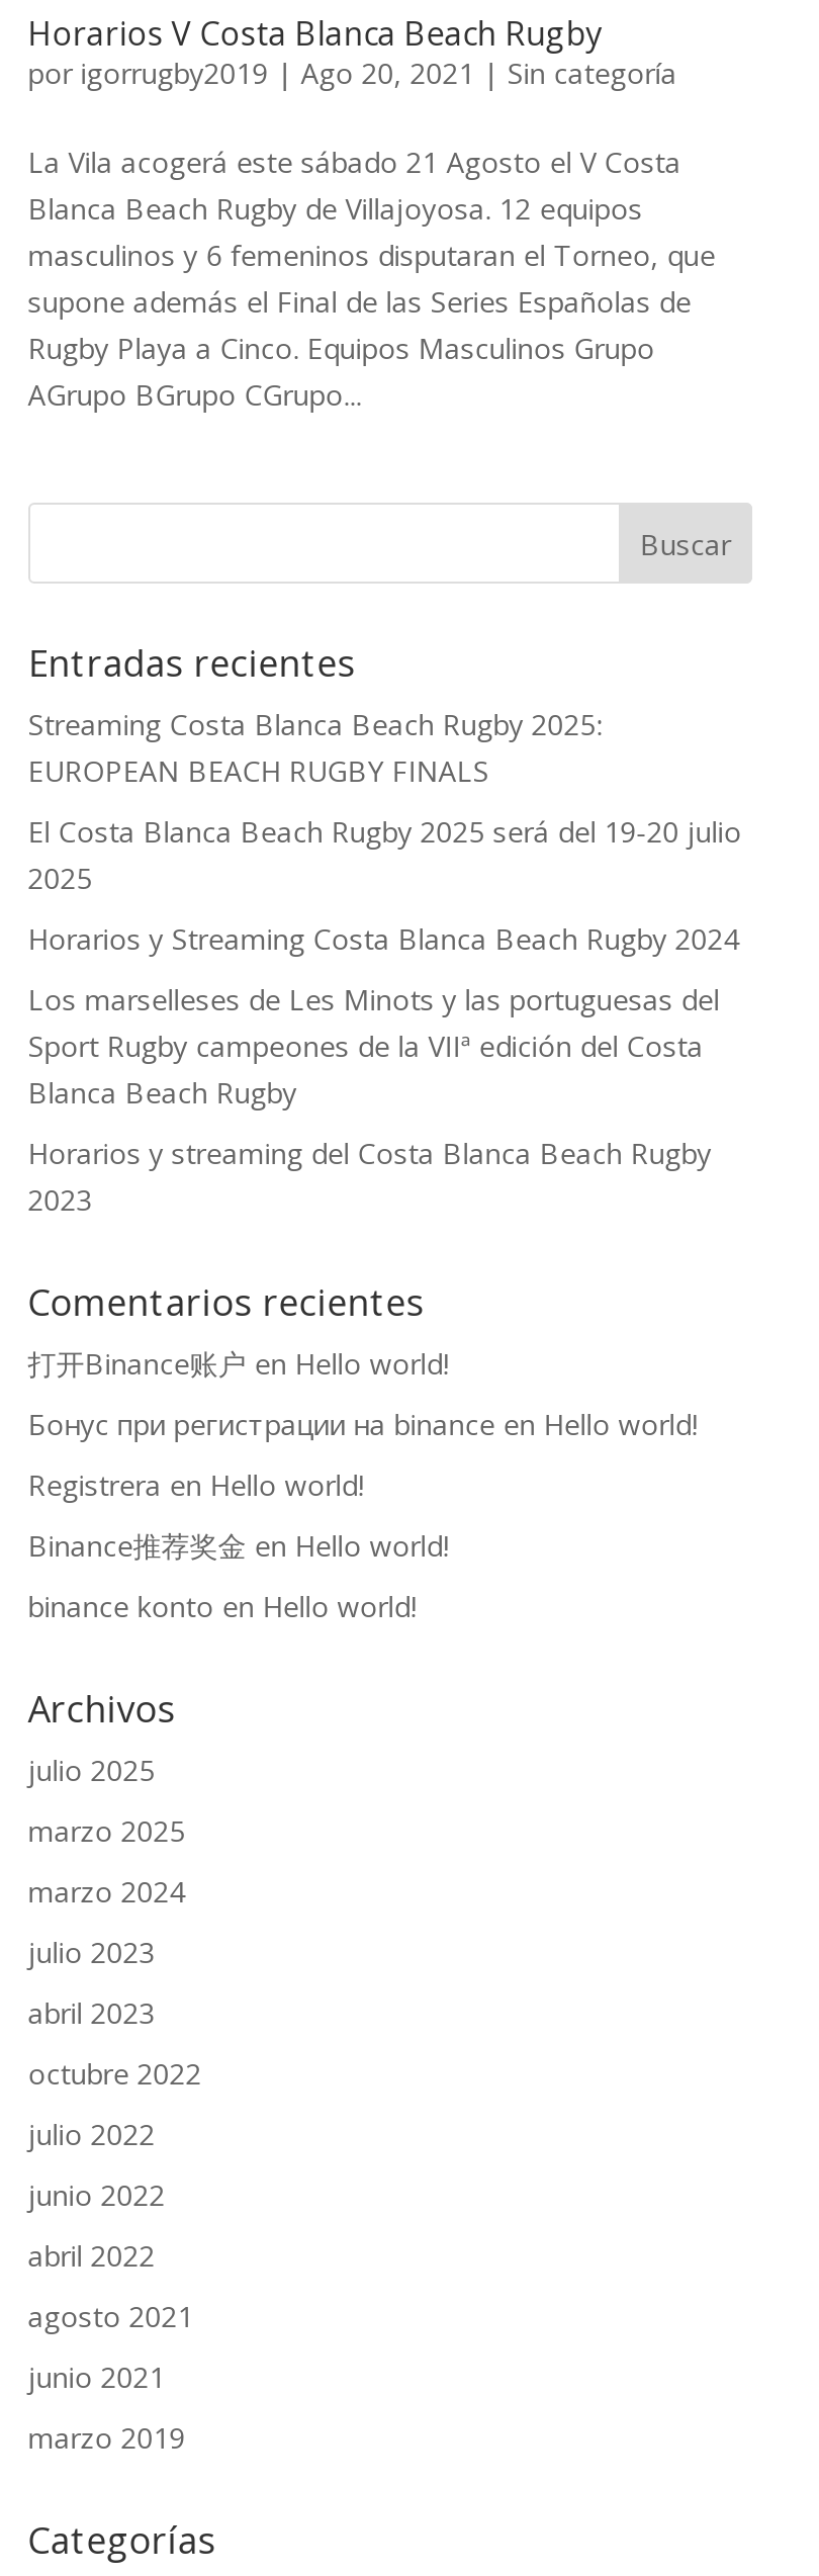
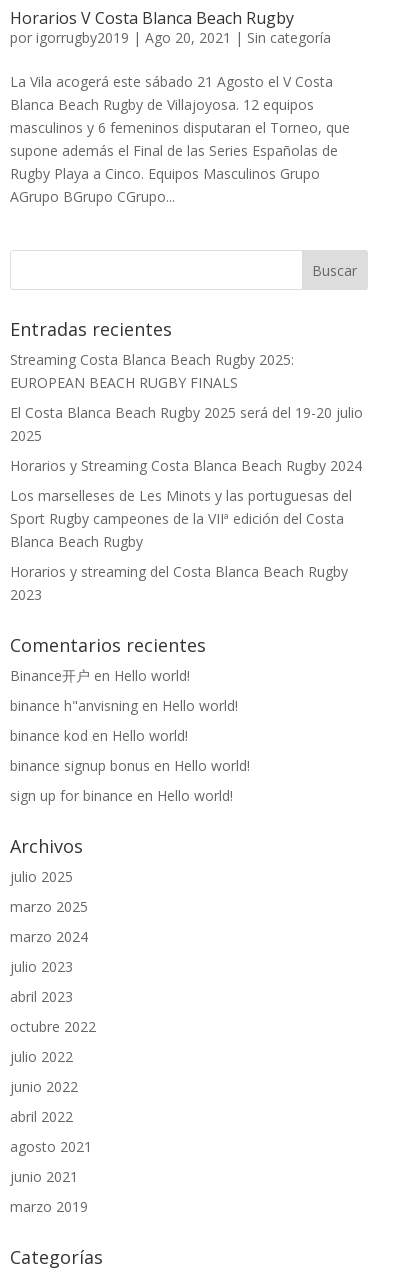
- 打开Binance账户en Hello world!
+ Binance开户en Hello world!

- Бонус при регистрации на binance en Hello world!
+ binance h"anvisning en Hello world!

- Registrera en Hello world!
+ binance kod en Hello world!

- Binance推荐奖金en Hello world!
+ binance signup bonus en Hello world!

- binance konto en Hello world!
+ sign up for binance en Hello world!
